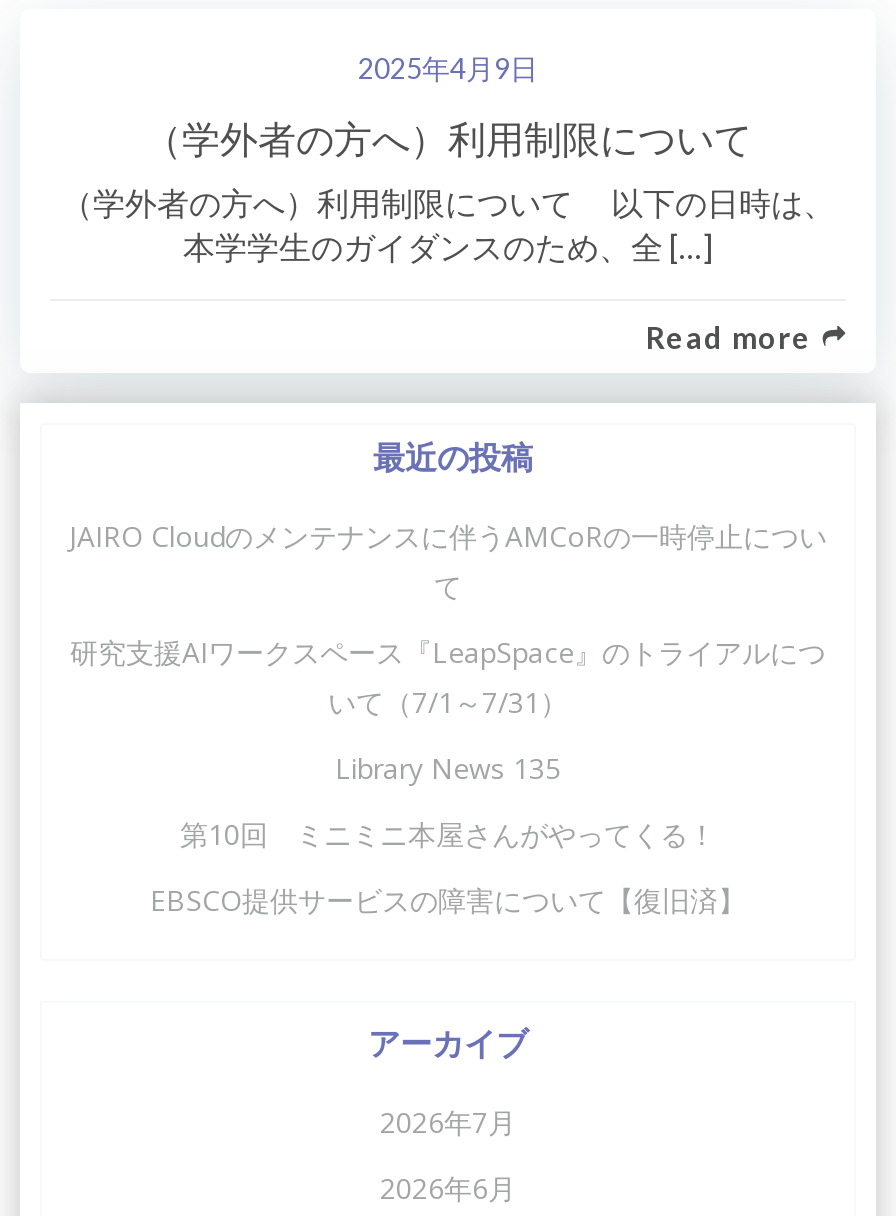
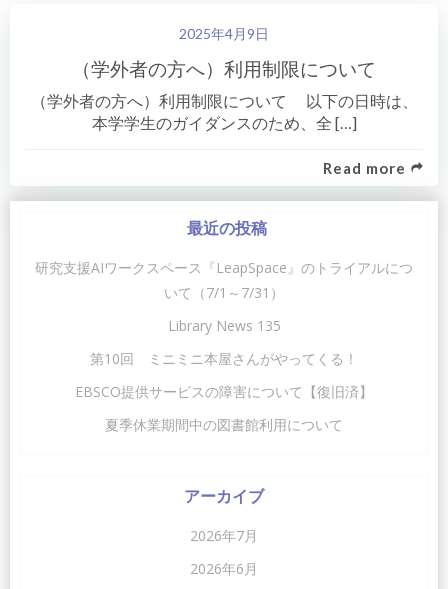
- JAIRO Cloudのメンテナンスに伴うAMCoRの一時停止につい
- て

moved up: 研究支援AIワークスペース『LeapSpace』のトライアルにつ | Library News 135 | 第10回 ミニミニ本屋さんがやってくる！ | EBSCO提供サービスの障害について【復旧済】

+ 夏季休業期間中の図書館利用について
